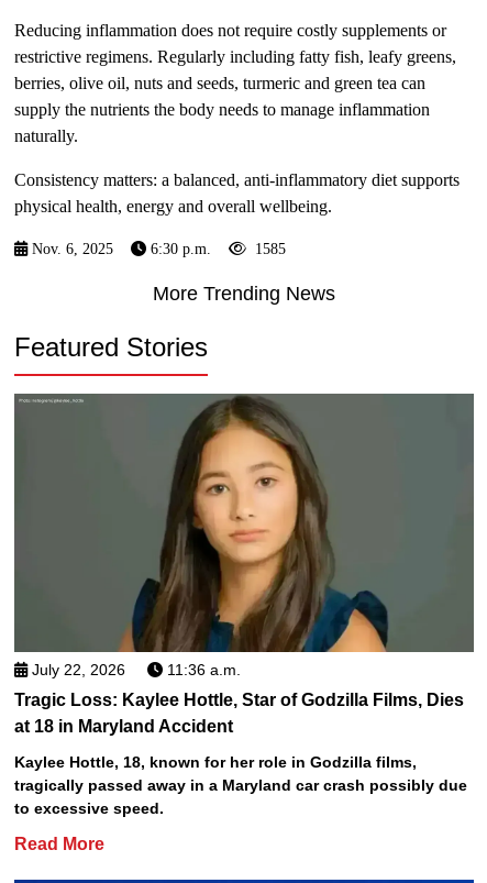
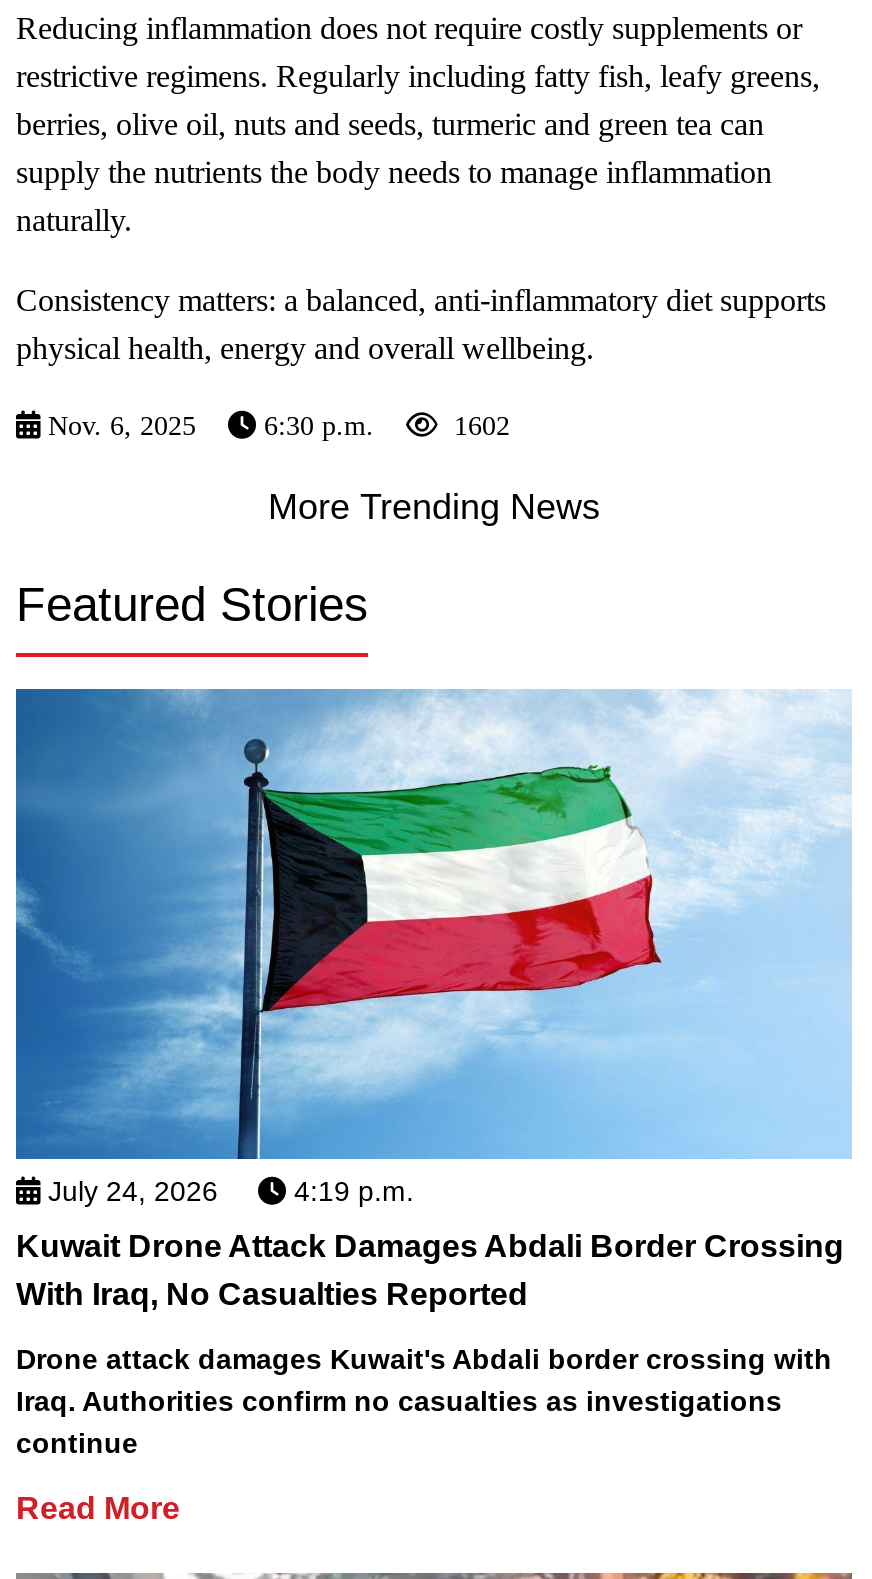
- 1585
+ 1602

- [image]
- July 22, 2026
- 11:36 a.m.
+ [image]
+ July 24, 2026
+ 4:19 p.m.

- Tragic Loss: Kaylee Hottle, Star of Godzilla Films, Dies
- at 18 in Maryland Accident
+ Kuwait Drone Attack Damages Abdali Border Crossing
+ With Iraq, No Casualties Reported

- Kaylee Hottle, 18, known for her role in Godzilla films,
- tragically passed away in a Maryland car crash possibly due
- to excessive speed.
+ Drone attack damages Kuwait's Abdali border crossing with
+ Iraq. Authorities confirm no casualties as investigations
+ continue
